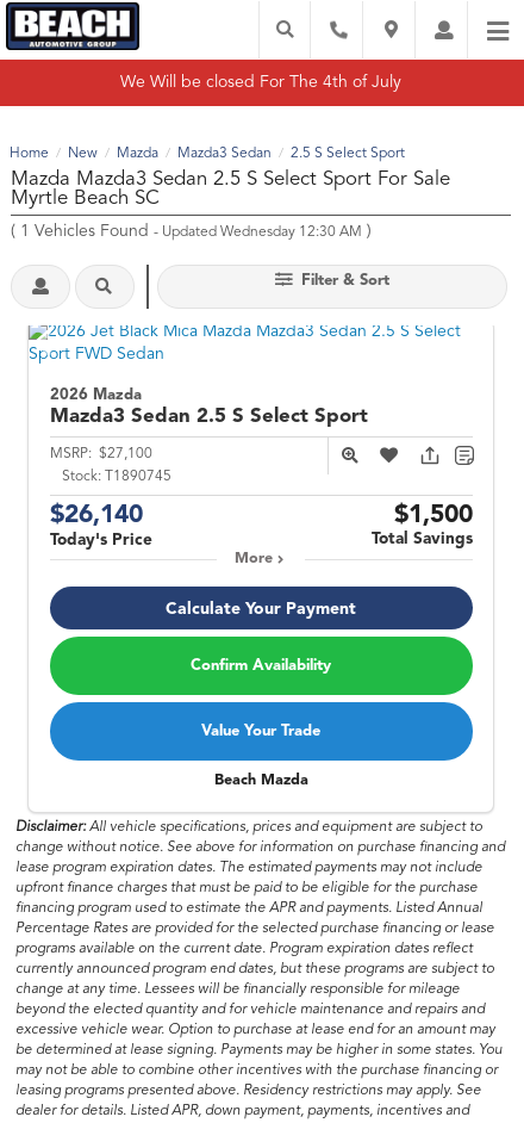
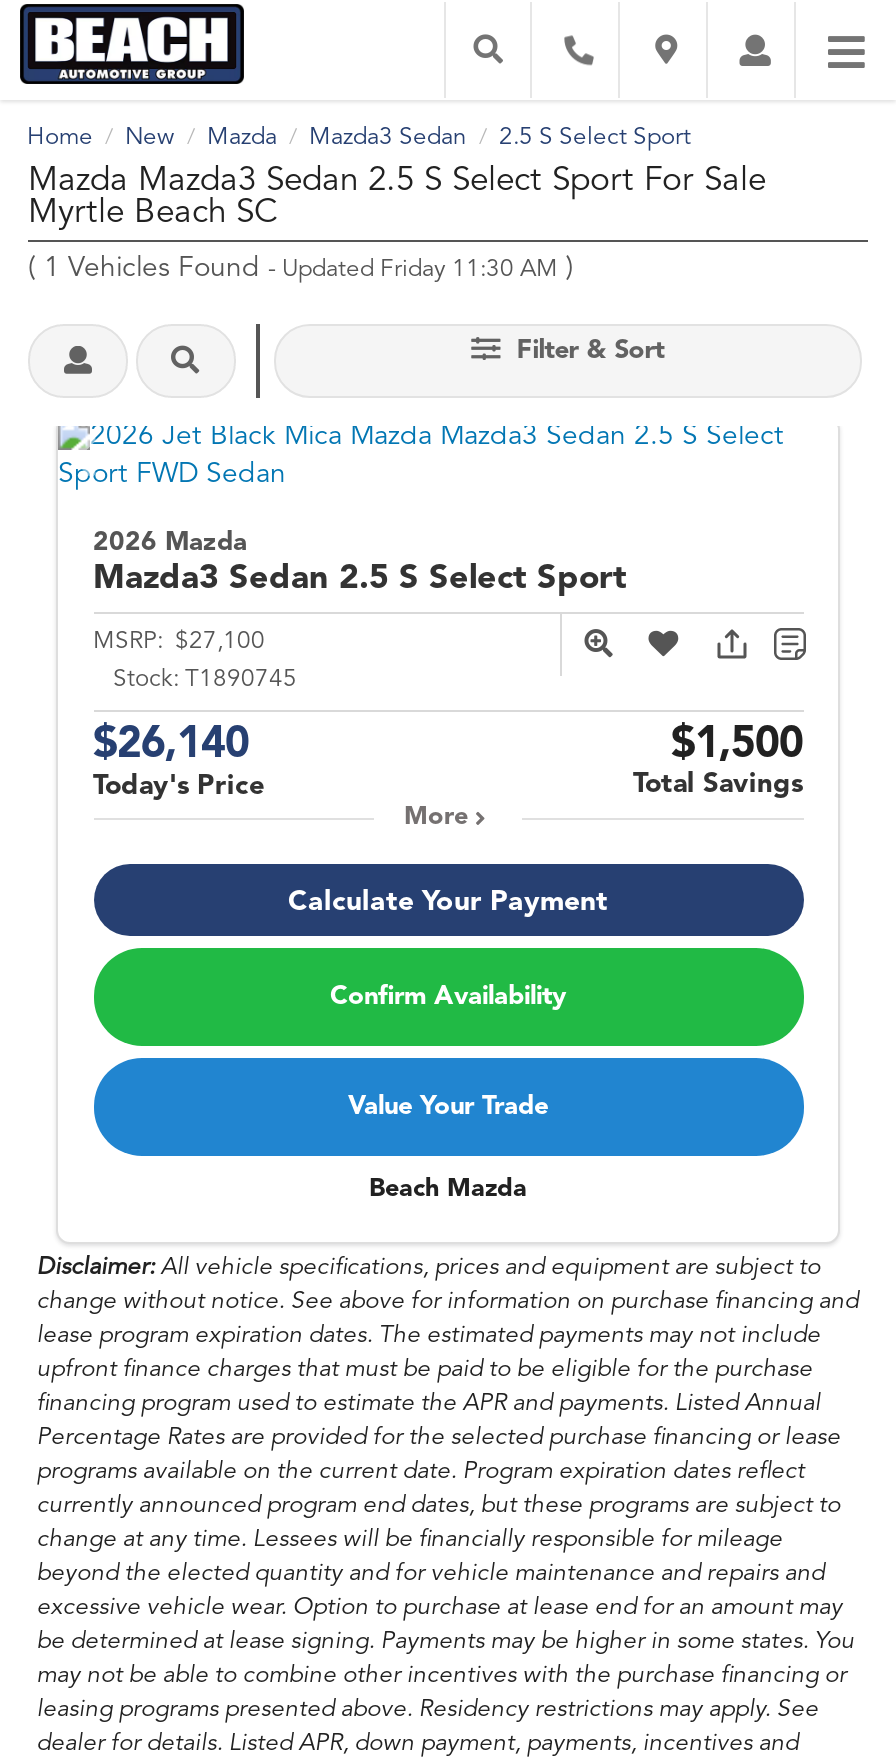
- We Will be closed For The 4th of July

- (1 Vehicles Found - Updated Wednesday 12:30 AM)
+ (1 Vehicles Found - Updated Friday 11:30 AM)
